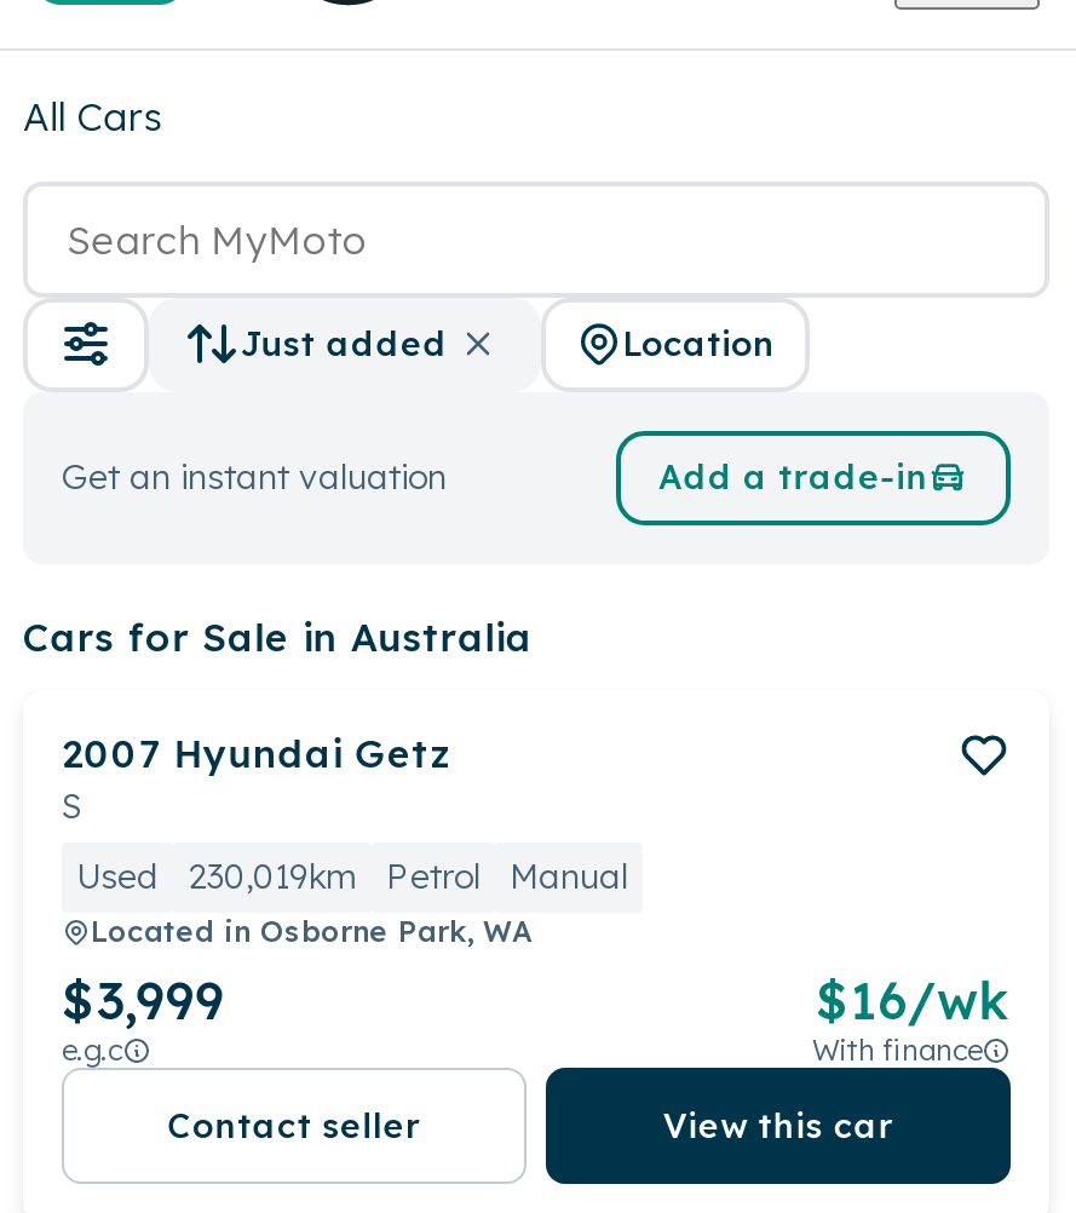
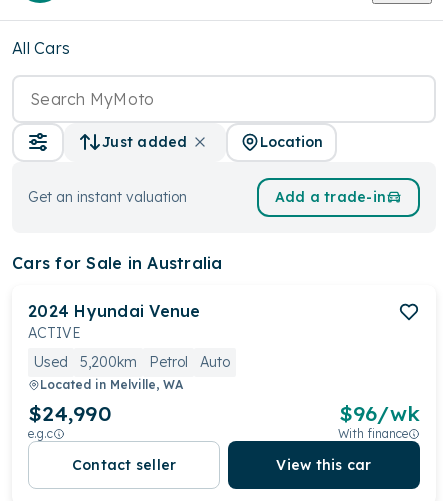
- 2007 Hyundai Getz
- S
+ 2024 Hyundai Venue
+ ACTIVE

- Manual
- Located in Osborne Park, WA
- $3,999
+ Auto
+ Located in Melville, WA
+ $24,990

- 230,019km
+ 5,200km

- $16/wk
+ $96/wk
